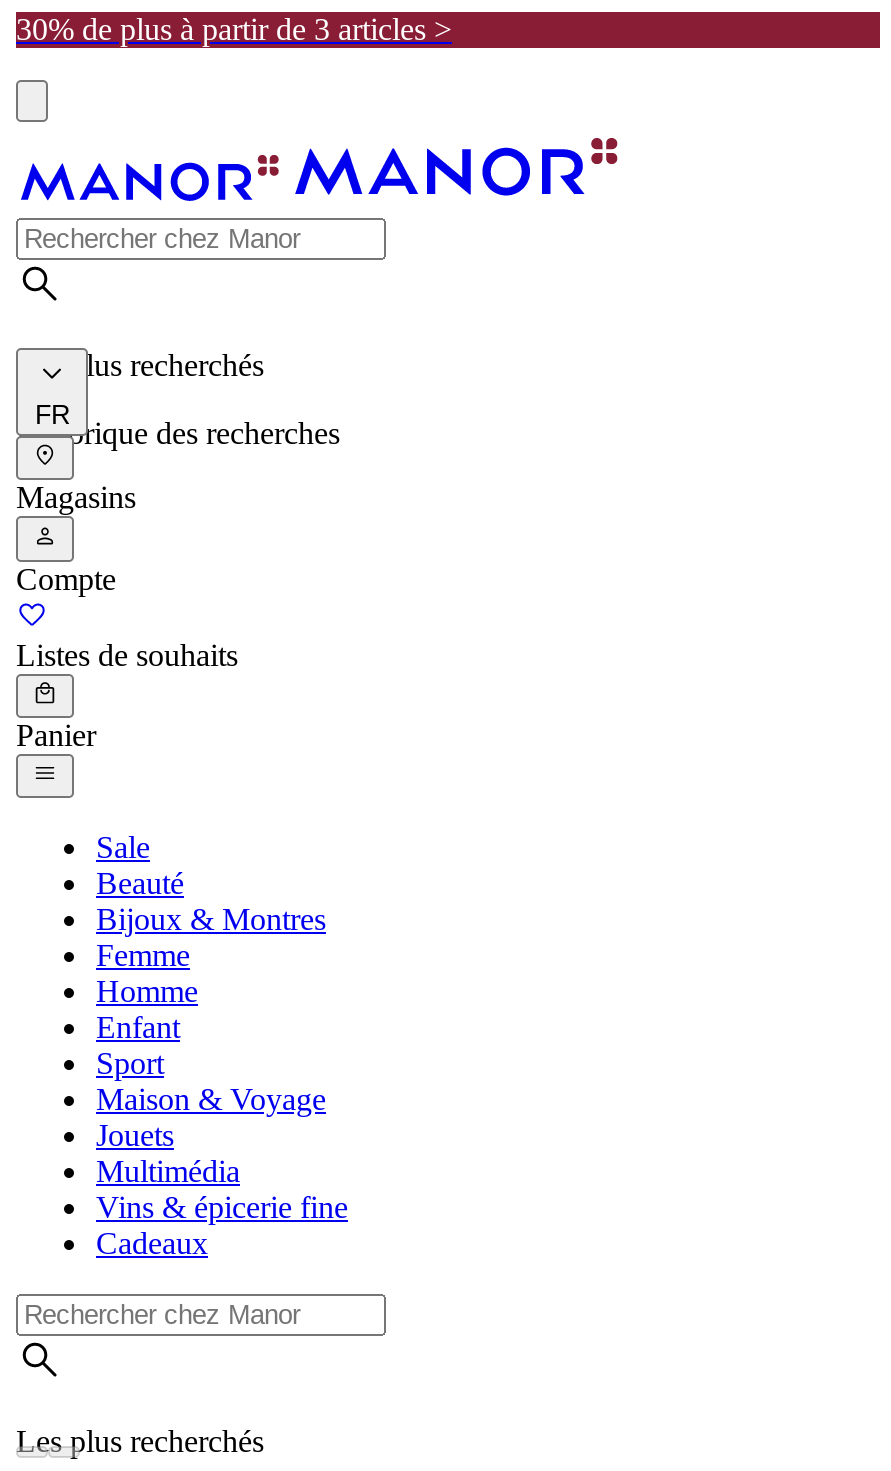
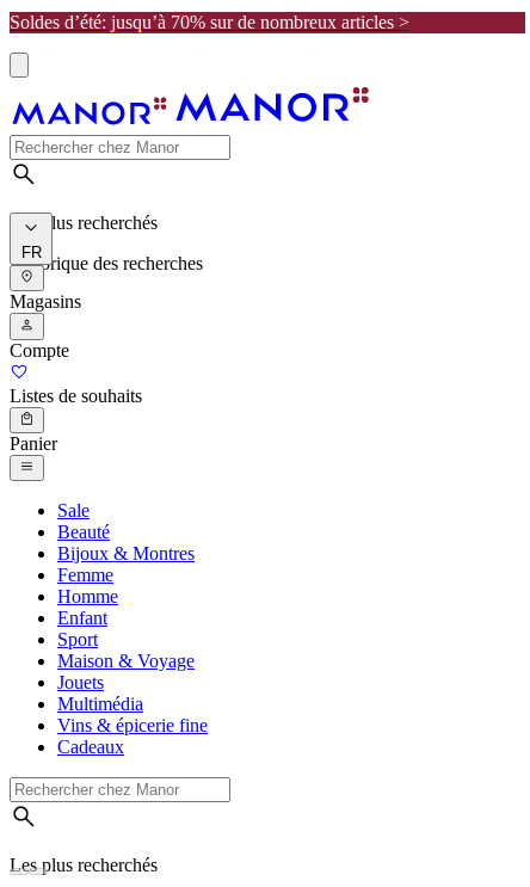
- 30% de plus à partir de 3 articles >
+ Soldes d’été: jusqu’à 70% sur de nombreux articles >
